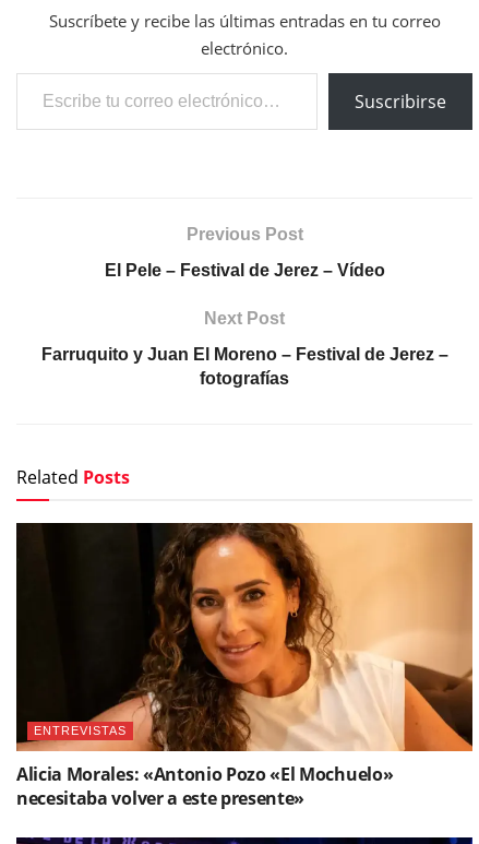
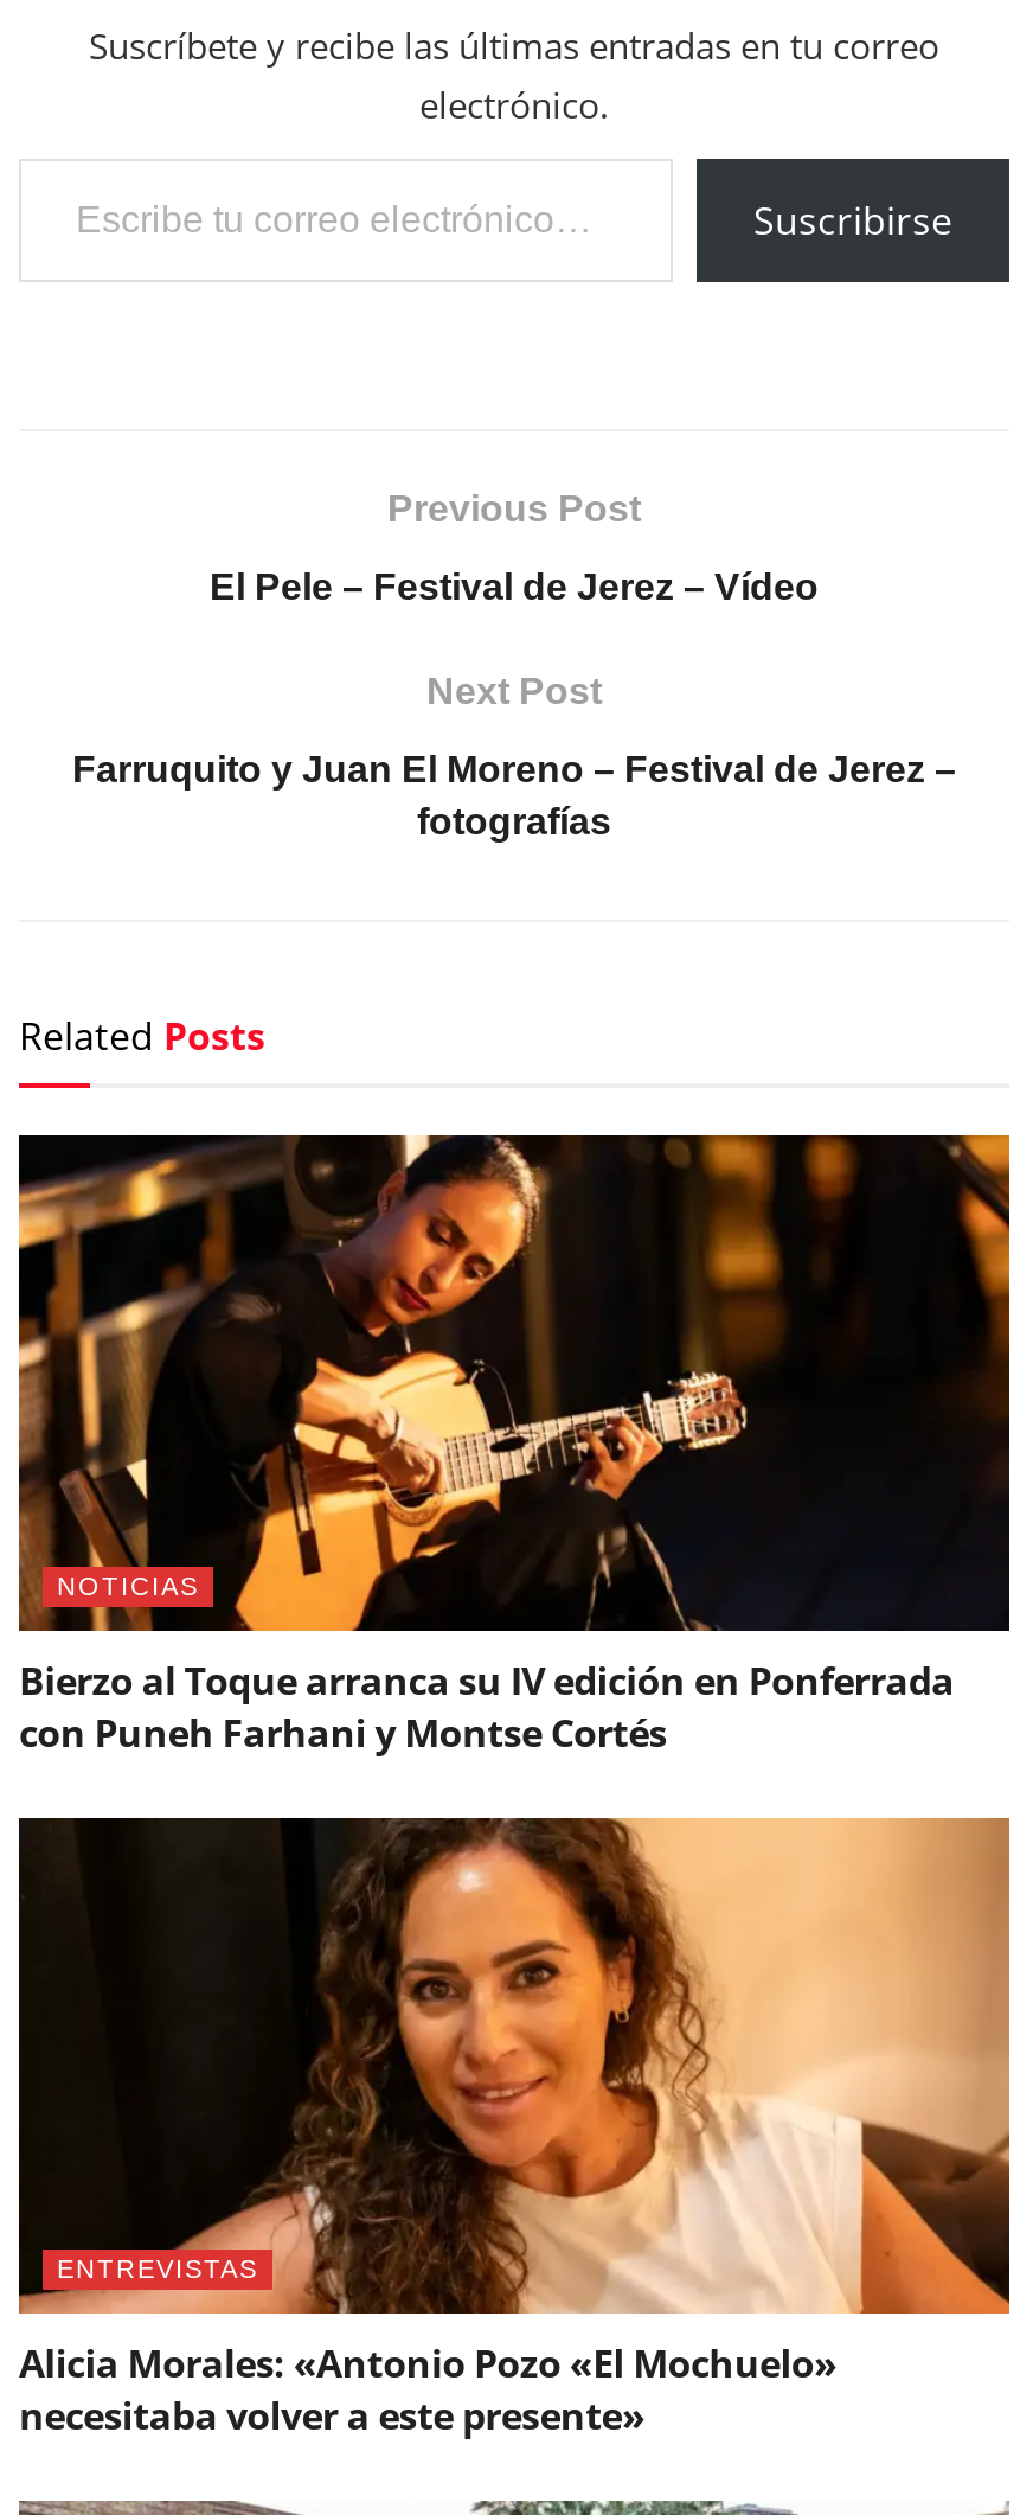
+ [image]
+ NOTICIAS
+ Bierzo al Toque arranca su IV edición en Ponferrada
+ con Puneh Farhani y Montse Cortés
